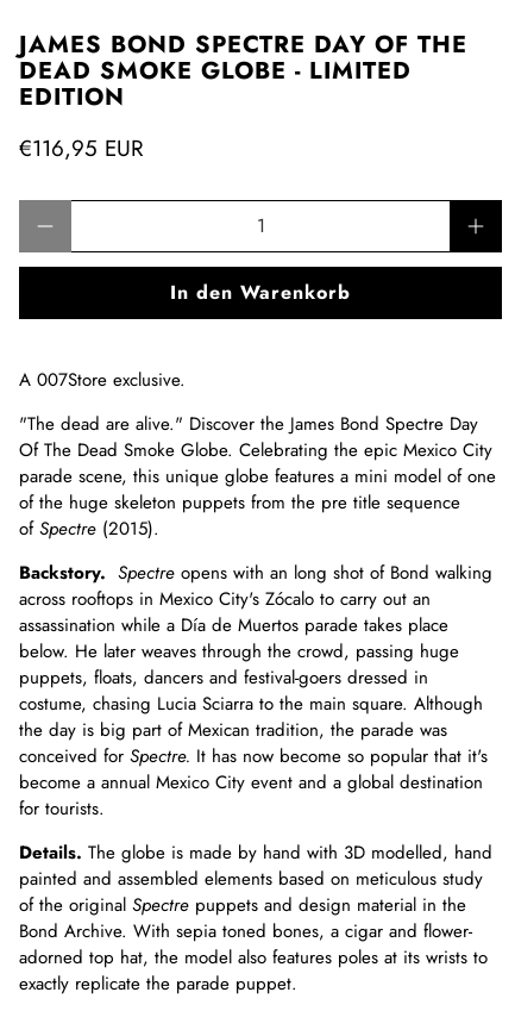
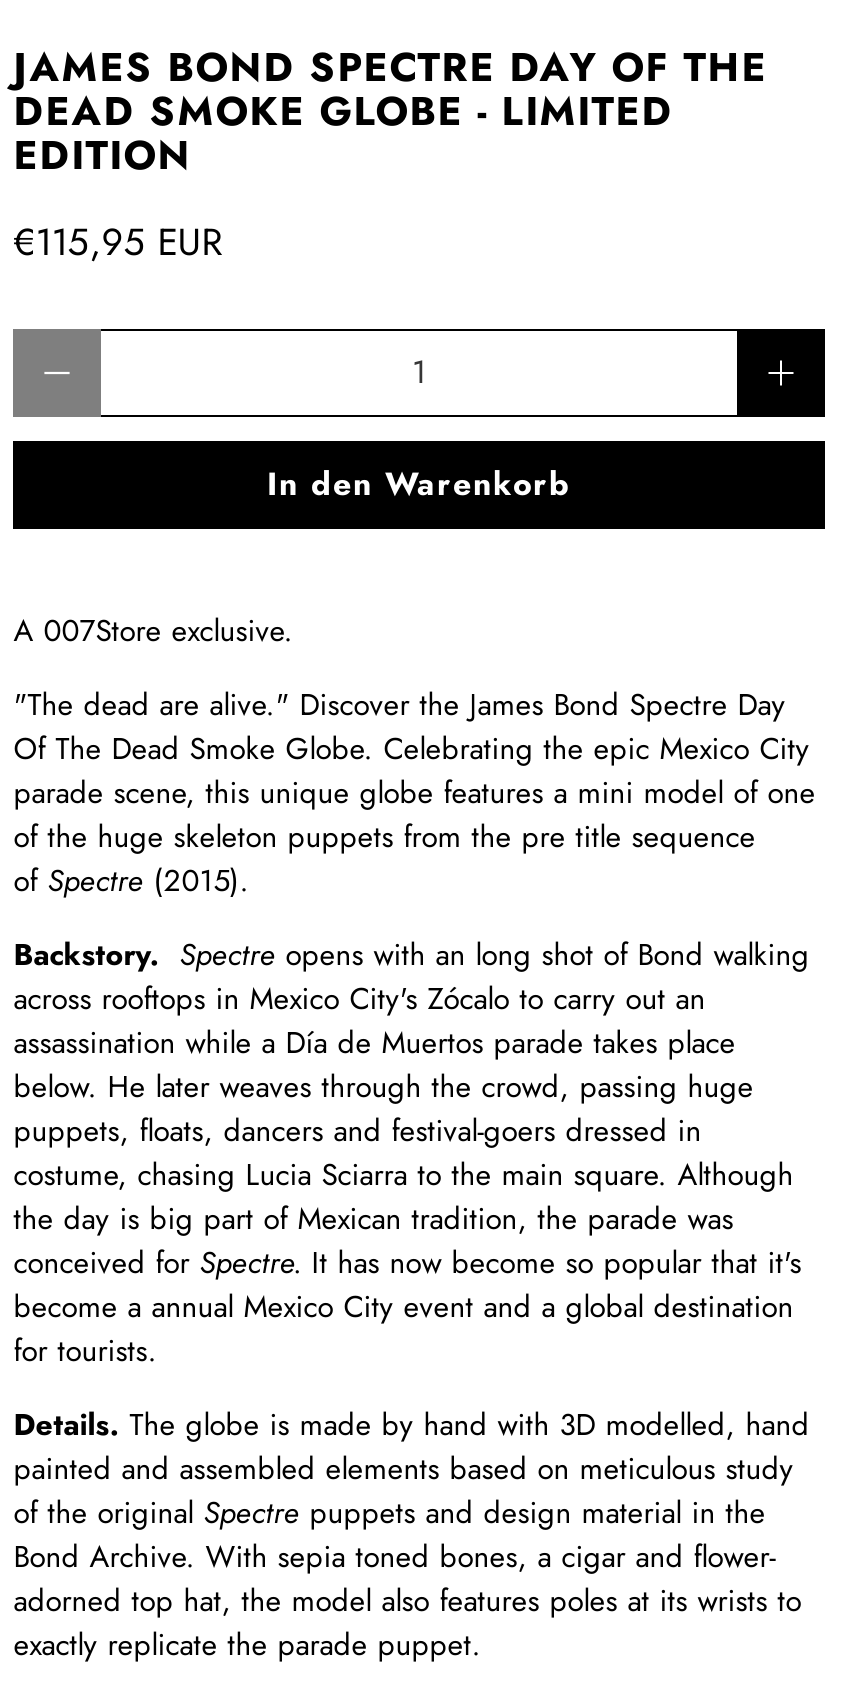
- €116,95 EUR
+ €115,95 EUR
